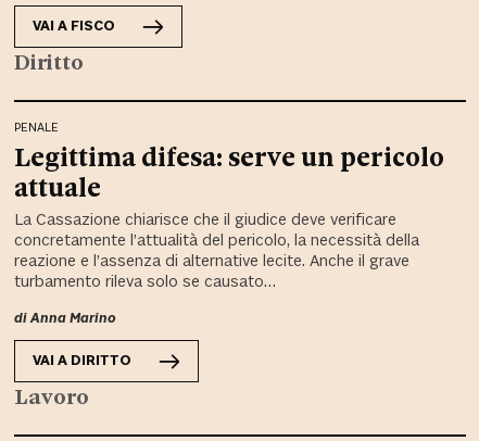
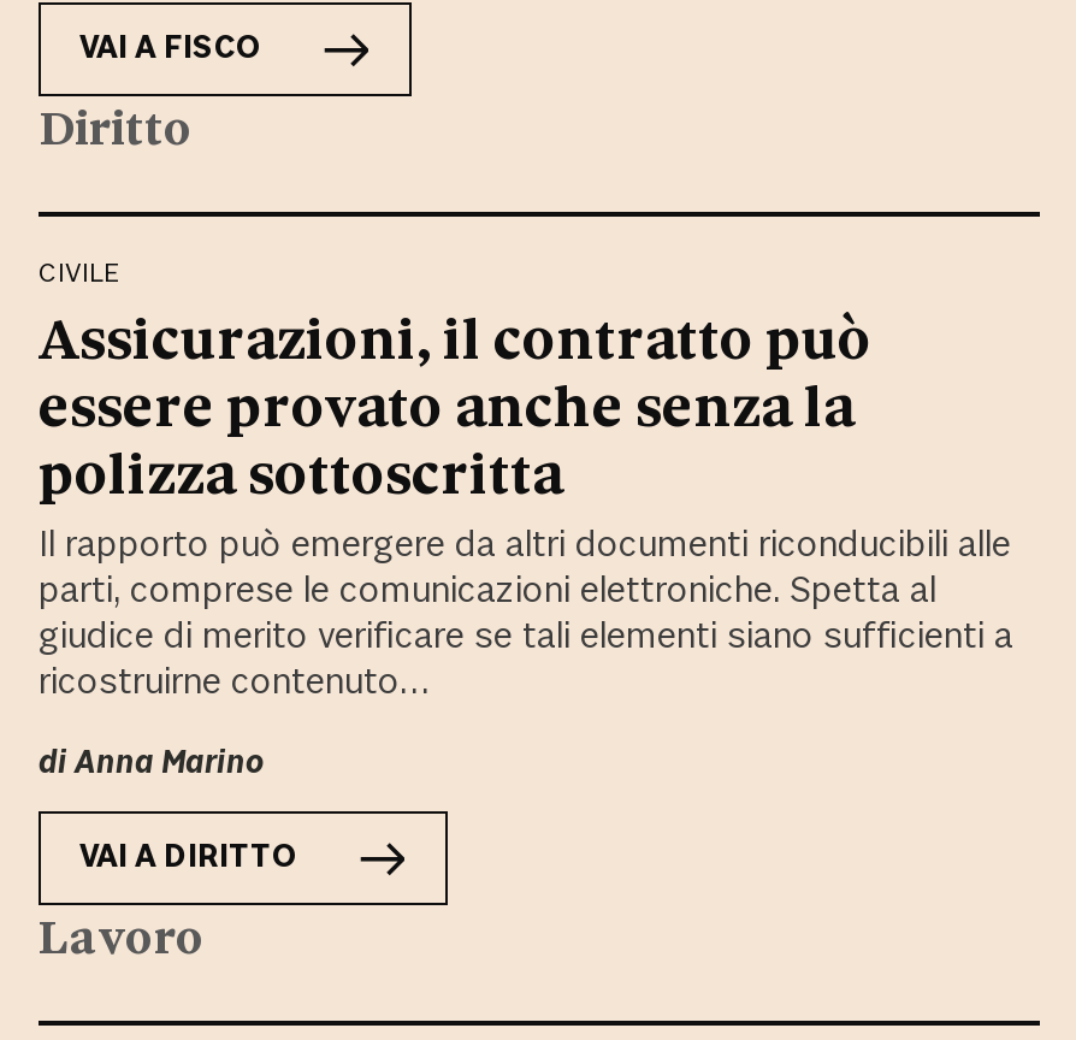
- PENALE
- Legittima difesa: serve un pericolo
- attuale
- La Cassazione chiarisce che il giudice deve verificare
- concretamente l’attualità del pericolo, la necessità della
- reazione e l’assenza di alternative lecite. Anche il grave
- turbamento rileva solo se causato…
+ CIVILE
+ Assicurazioni, il contratto può
+ essere provato anche senza la
+ polizza sottoscritta
+ Il rapporto può emergere da altri documenti riconducibili alle
+ parti, comprese le comunicazioni elettroniche. Spetta al
+ giudice di merito verificare se tali elementi siano sufficienti a
+ ricostruirne contenuto…
